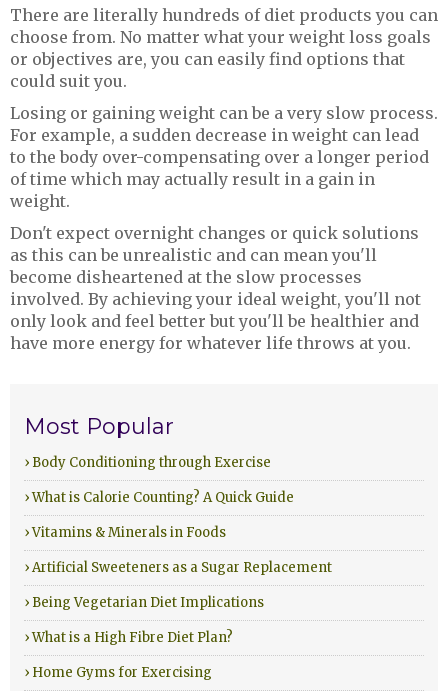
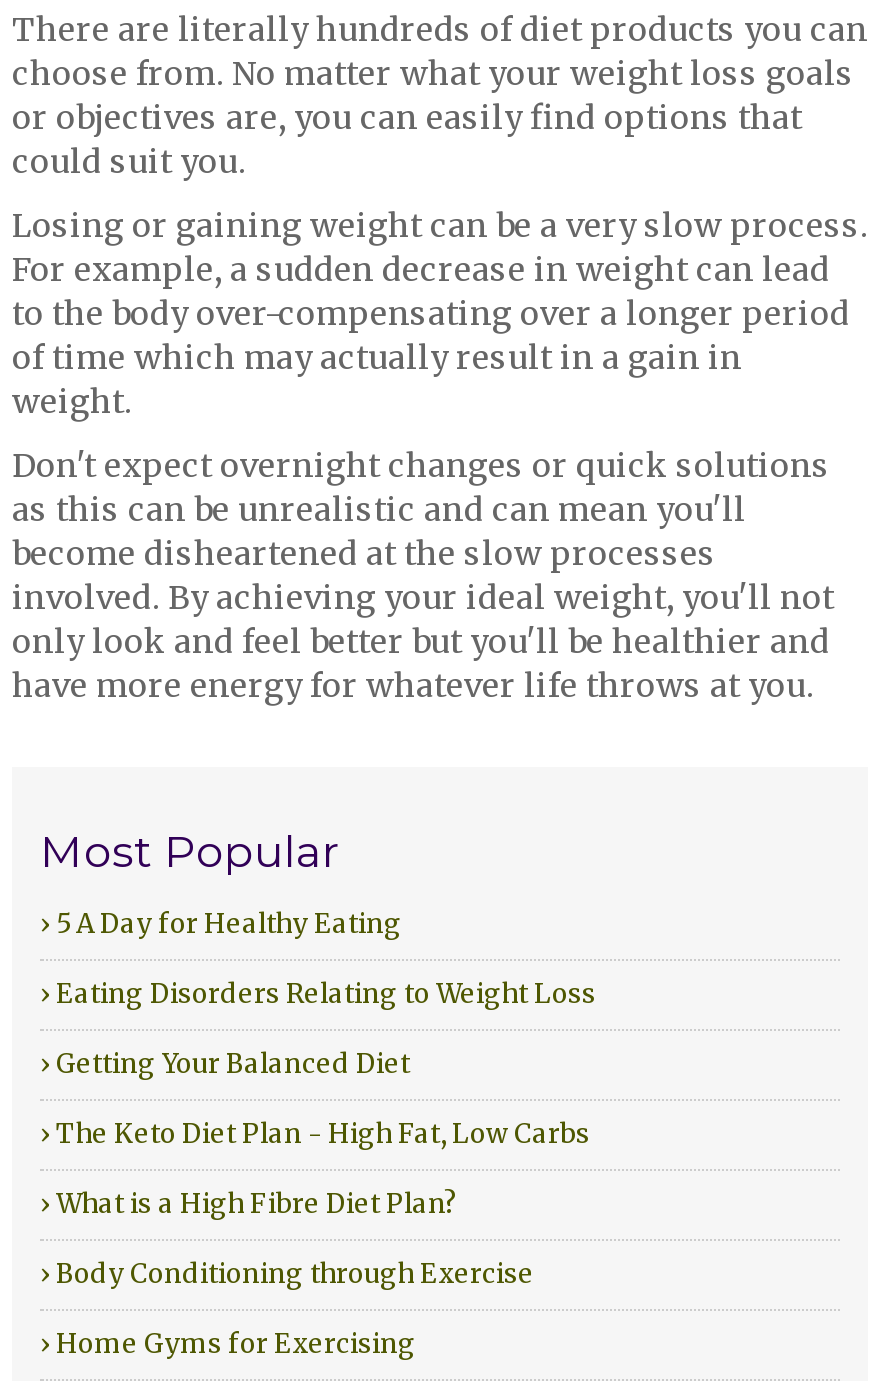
+ › 5 A Day for Healthy Eating
+ › Eating Disorders Relating to Weight Loss
+ › Getting Your Balanced Diet
+ › The Keto Diet Plan - High Fat, Low Carbs

moved down: › Body Conditioning through Exercise

- › What is Calorie Counting? A Quick Guide
- › Vitamins & Minerals in Foods
- › Artificial Sweeteners as a Sugar Replacement
- › Being Vegetarian Diet Implications

moved up: › What is a High Fibre Diet Plan?
